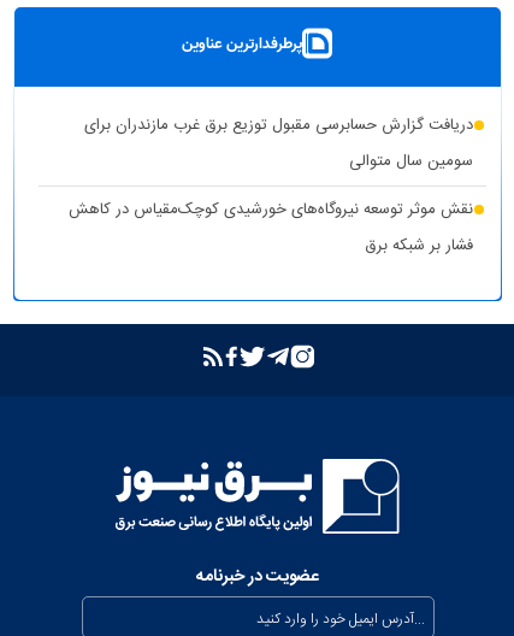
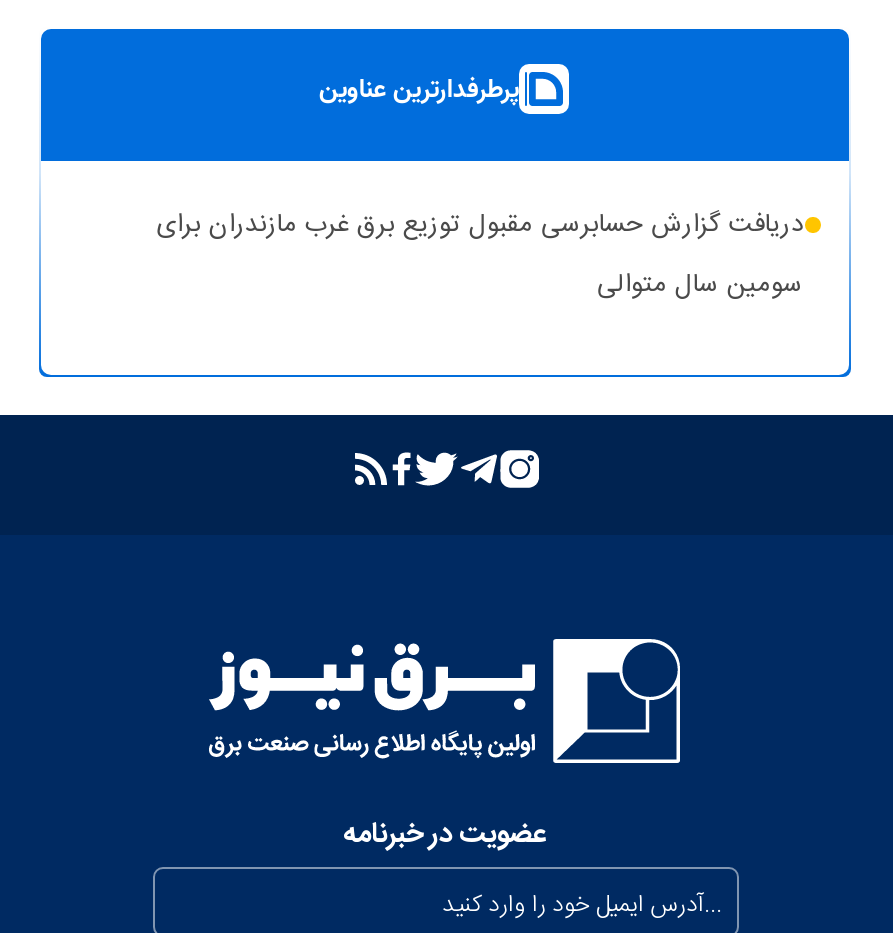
- نقش موثر توسعه نیروگاه‌های خورشیدی کوچک‌مقیاس در کاهش
- فشار بر شبکه برق
